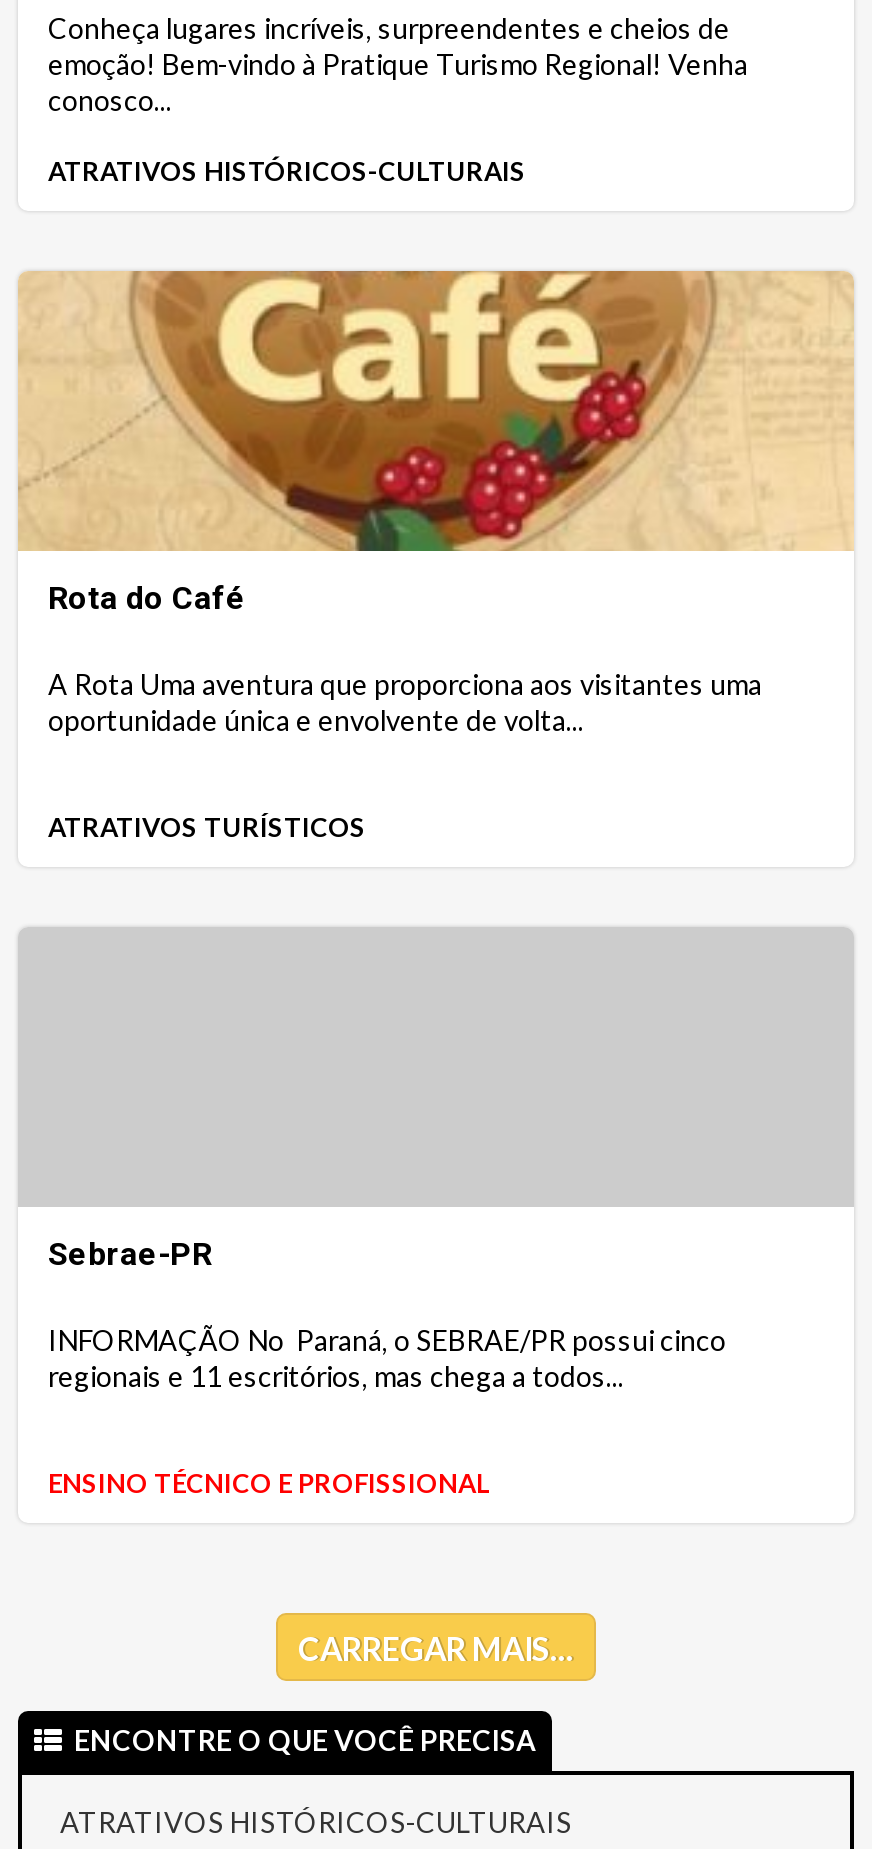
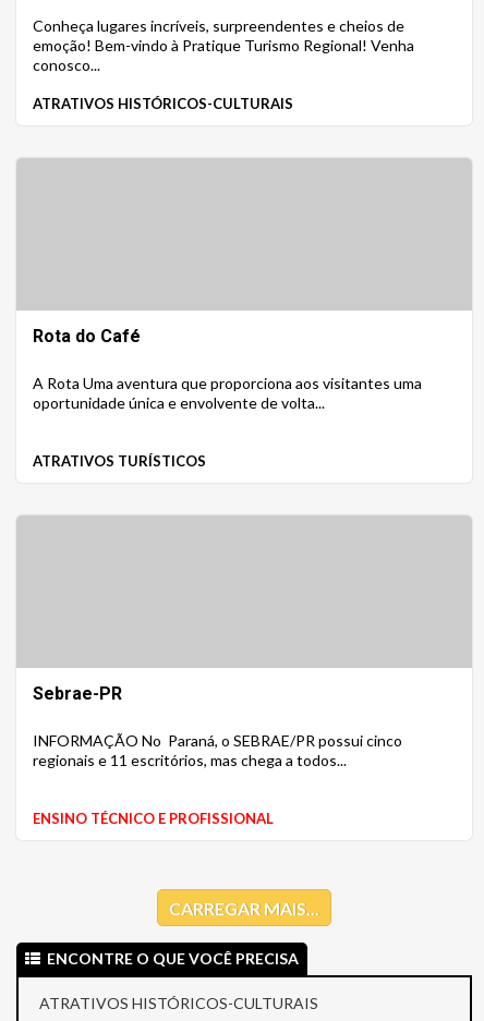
- [image]
